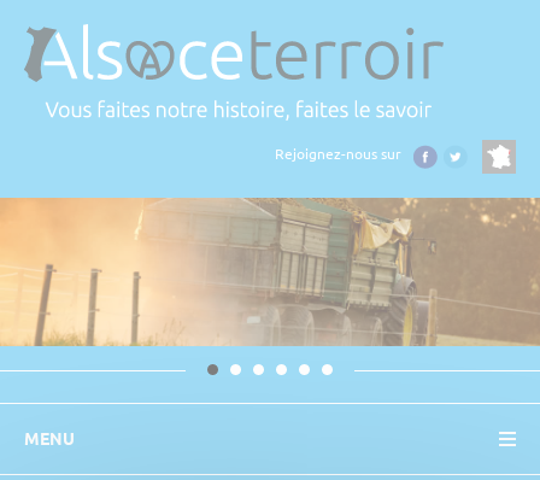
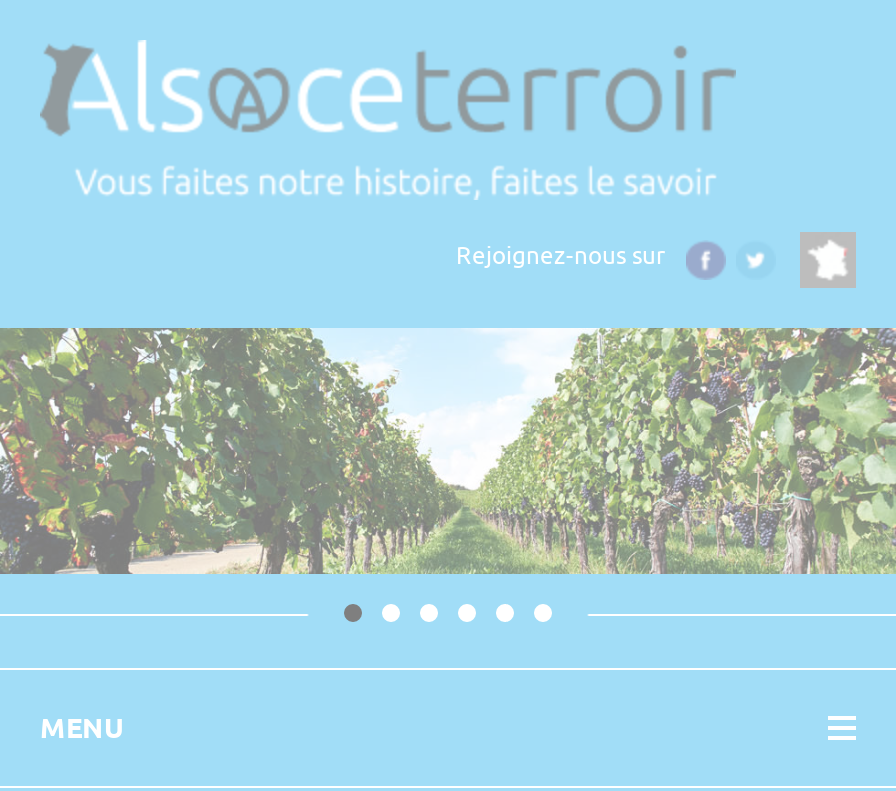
- [image]
+ [image]
